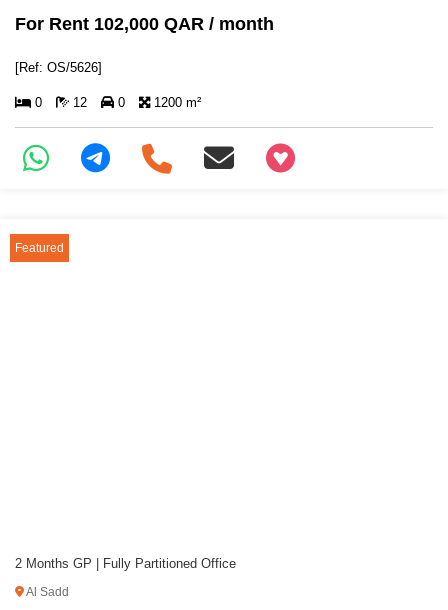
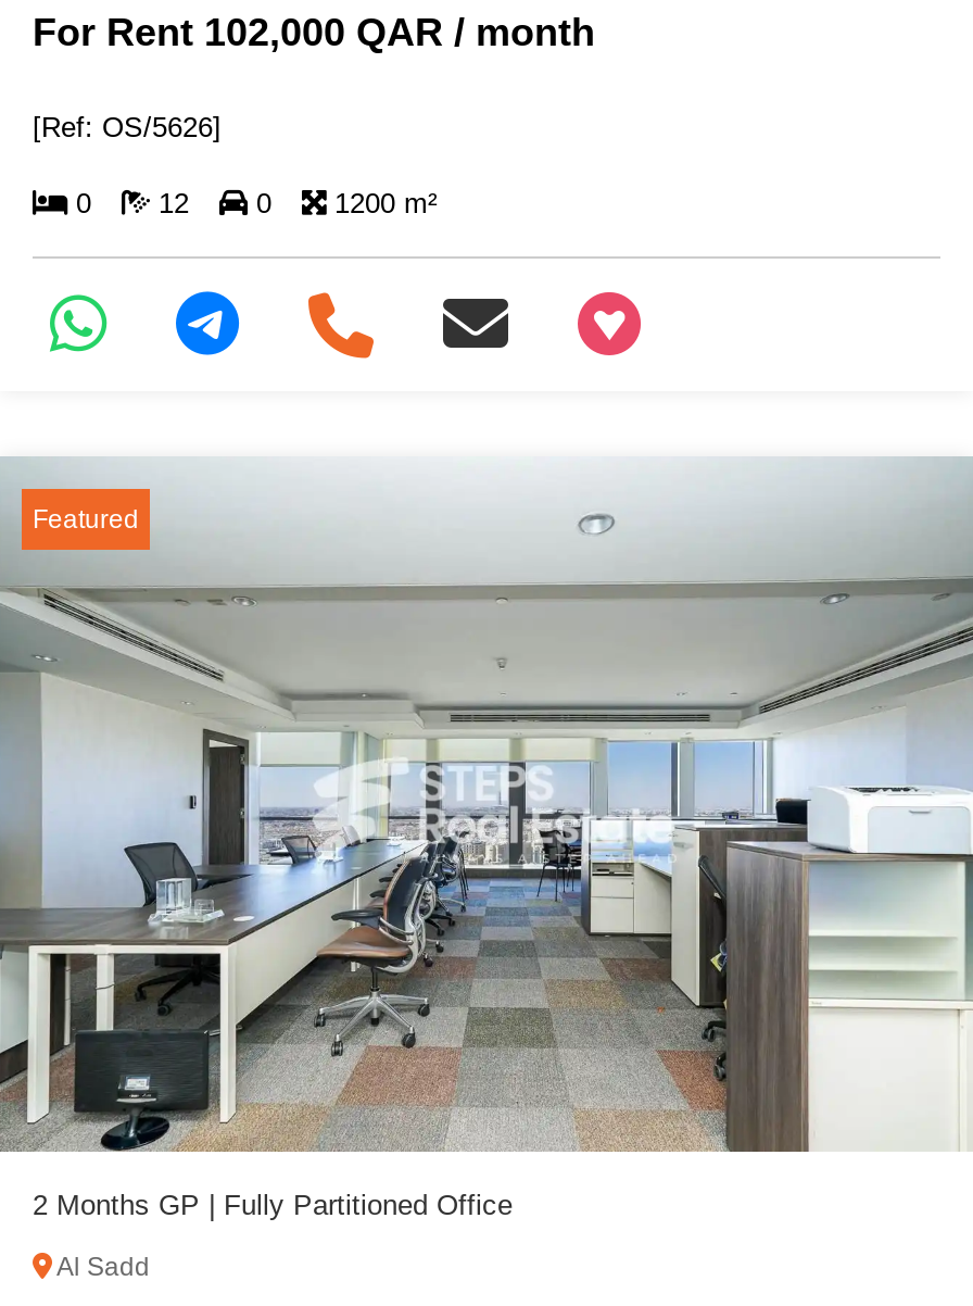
+ [image]
